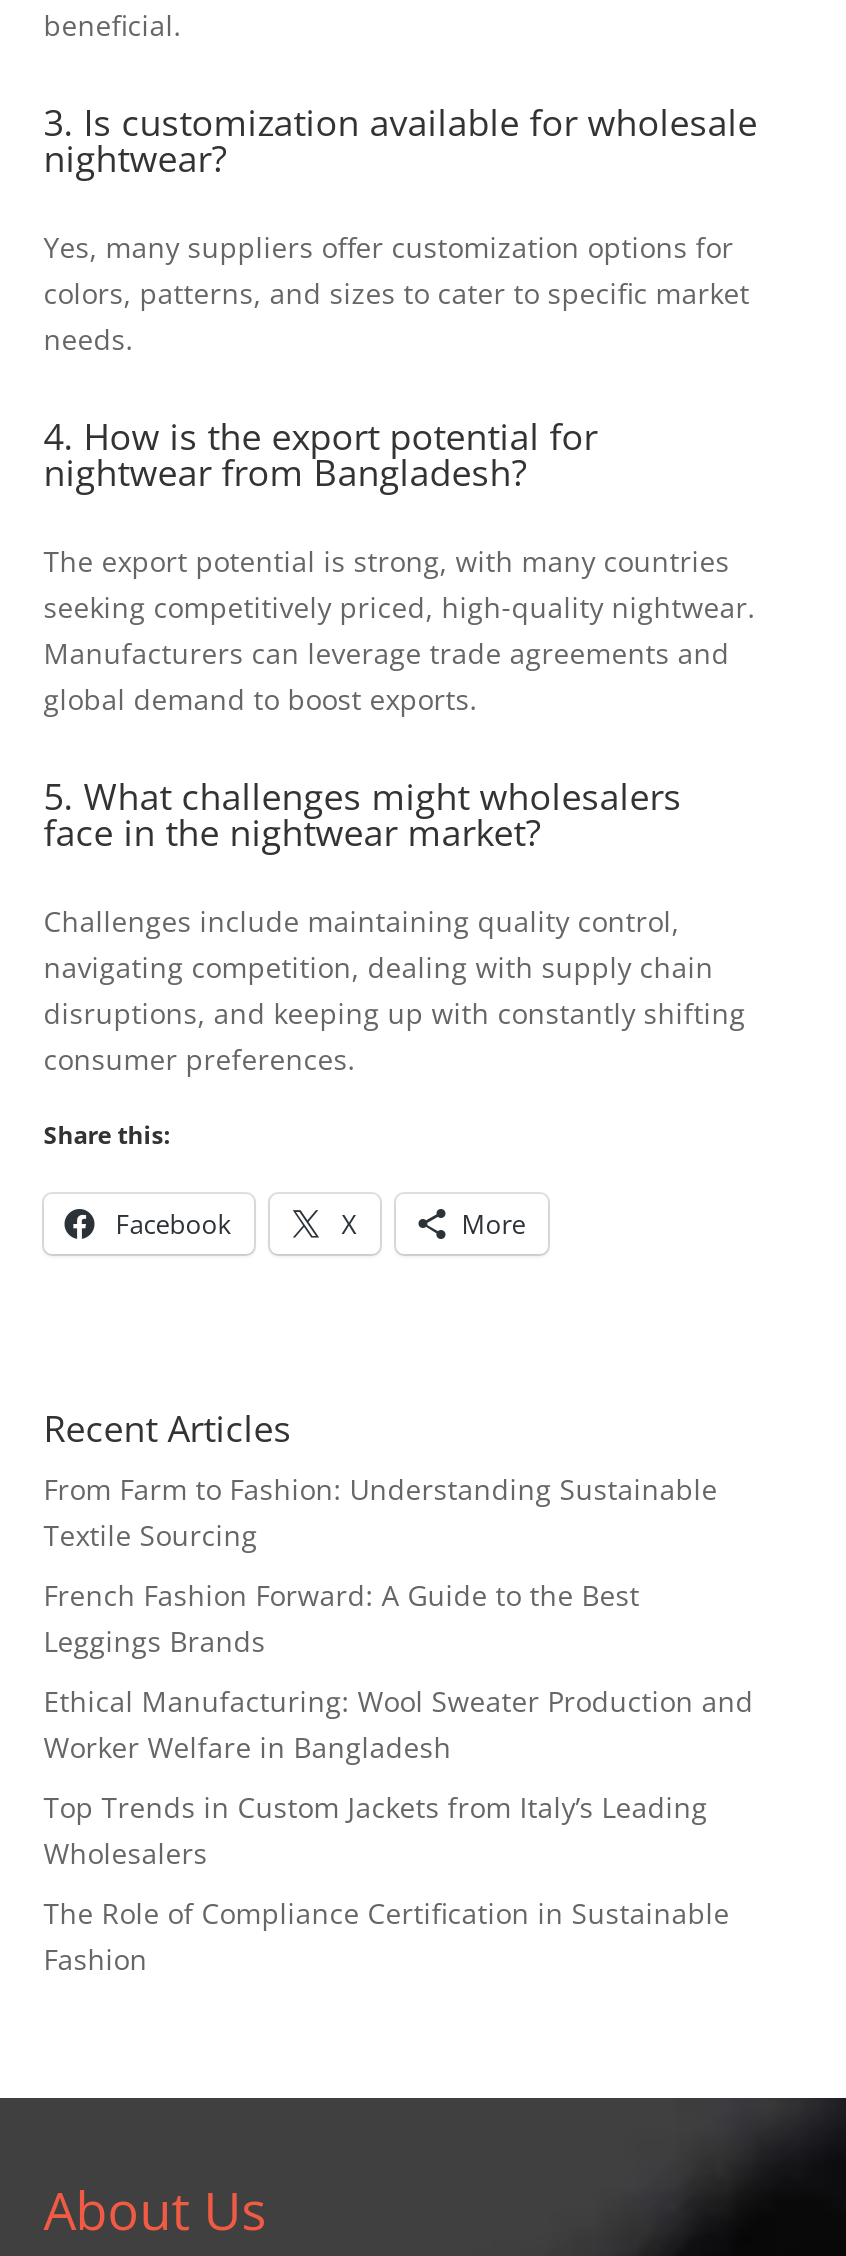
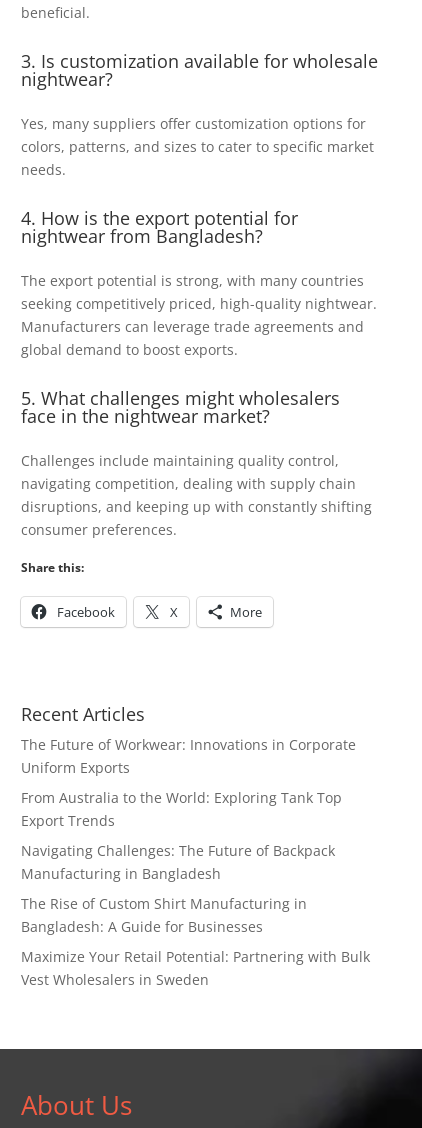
- From Farm to Fashion: Understanding Sustainable
- Textile Sourcing
+ The Future of Workwear: Innovations in Corporate
+ Uniform Exports

- French Fashion Forward: A Guide to the Best
- Leggings Brands
+ From Australia to the World: Exploring Tank Top
+ Export Trends

- Ethical Manufacturing: Wool Sweater Production and
- Worker Welfare in Bangladesh
+ Navigating Challenges: The Future of Backpack
+ Manufacturing in Bangladesh

- Top Trends in Custom Jackets from Italy’s Leading
- Wholesalers
+ The Rise of Custom Shirt Manufacturing in
+ Bangladesh: A Guide for Businesses

- The Role of Compliance Certification in Sustainable
- Fashion
+ Maximize Your Retail Potential: Partnering with Bulk
+ Vest Wholesalers in Sweden
